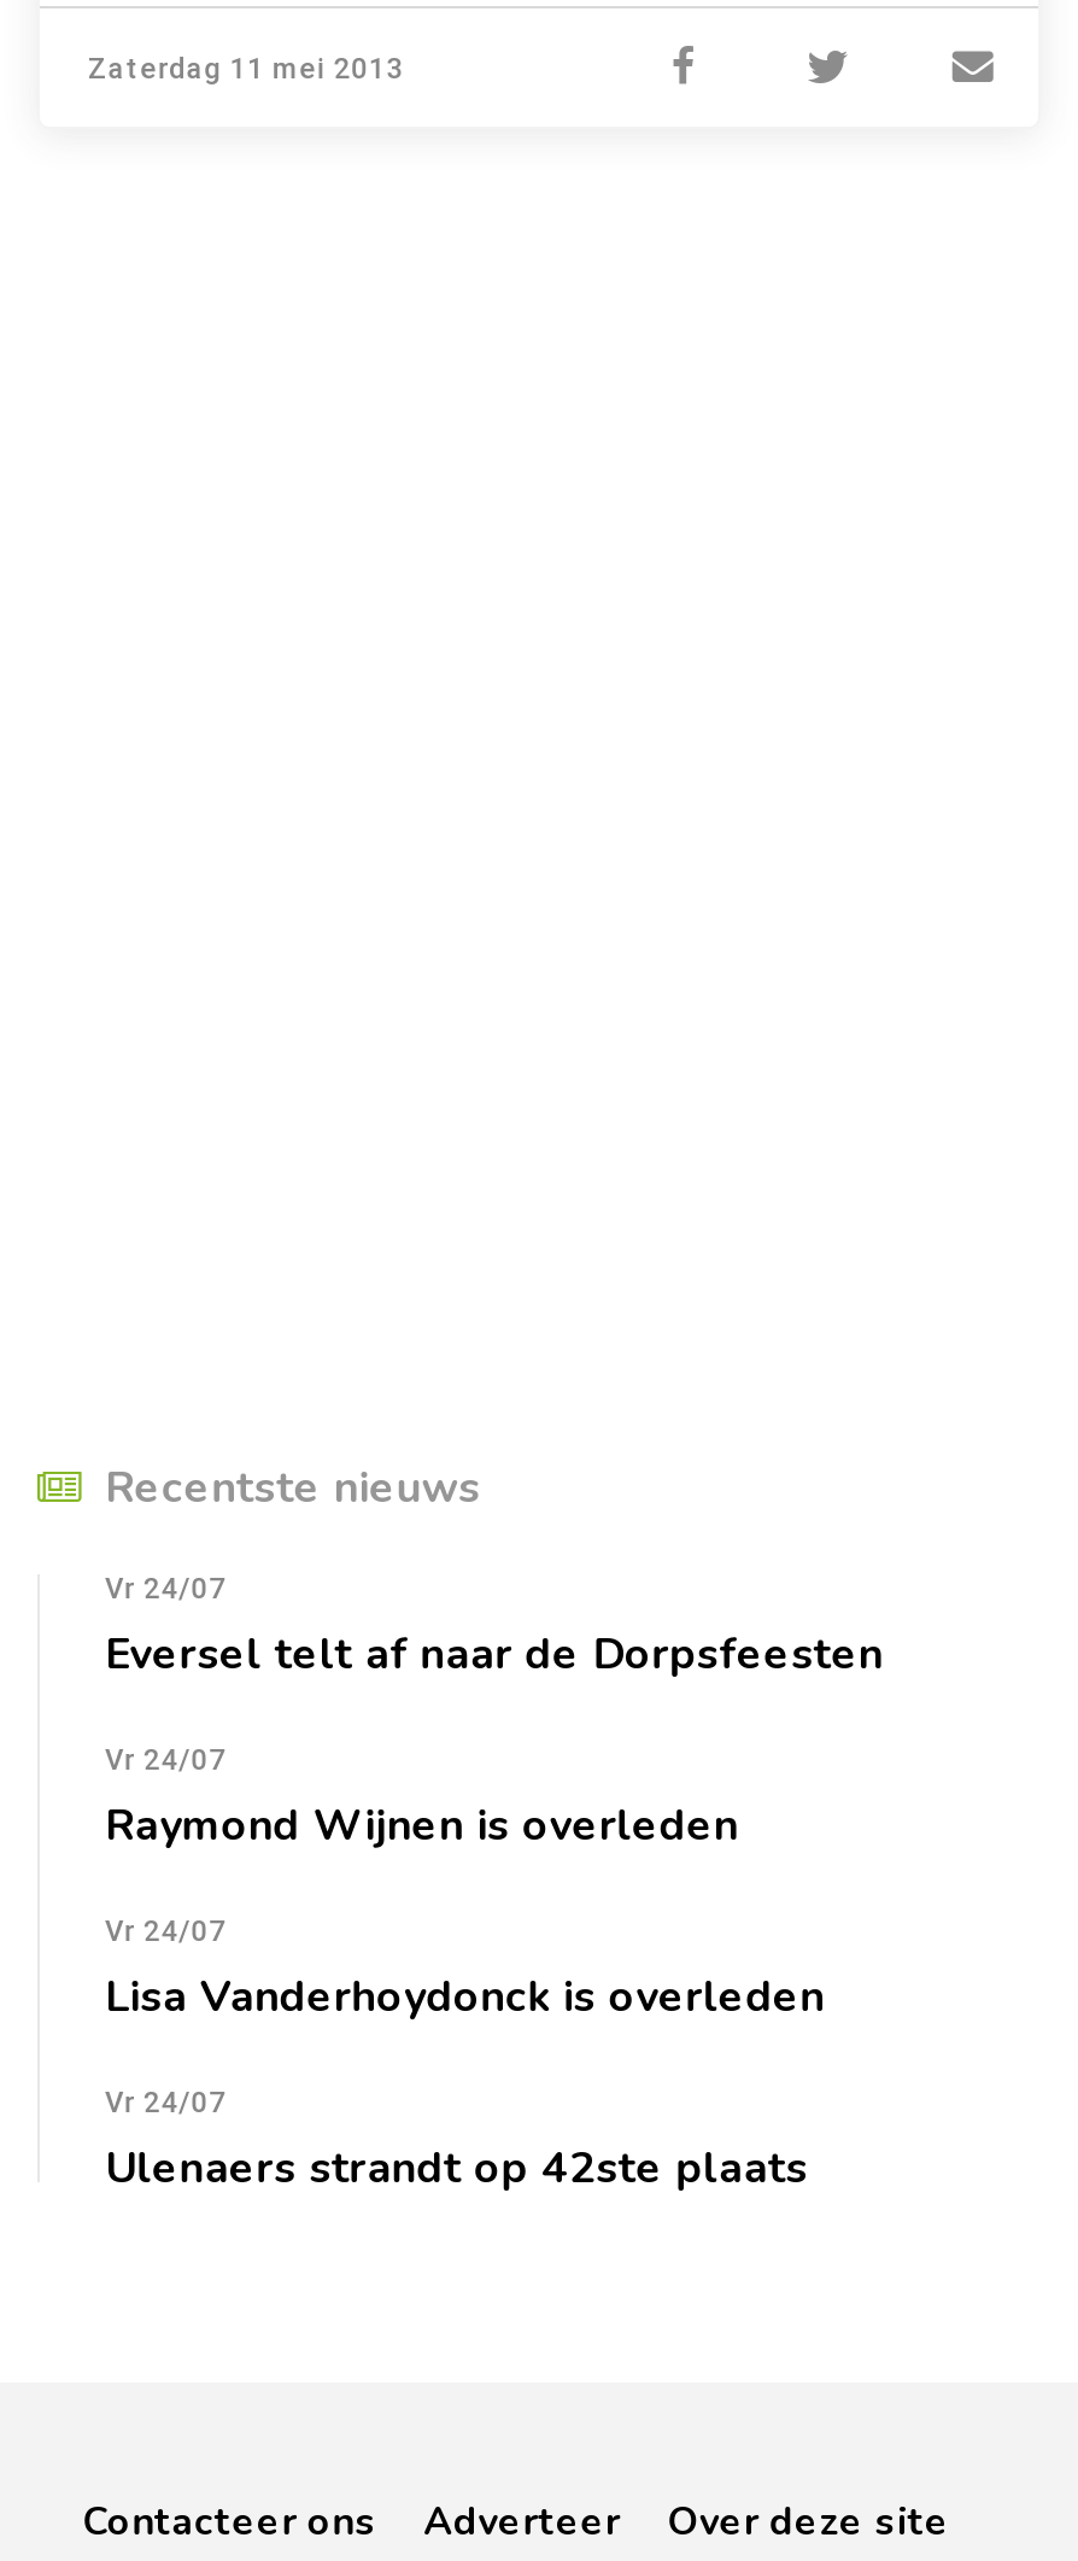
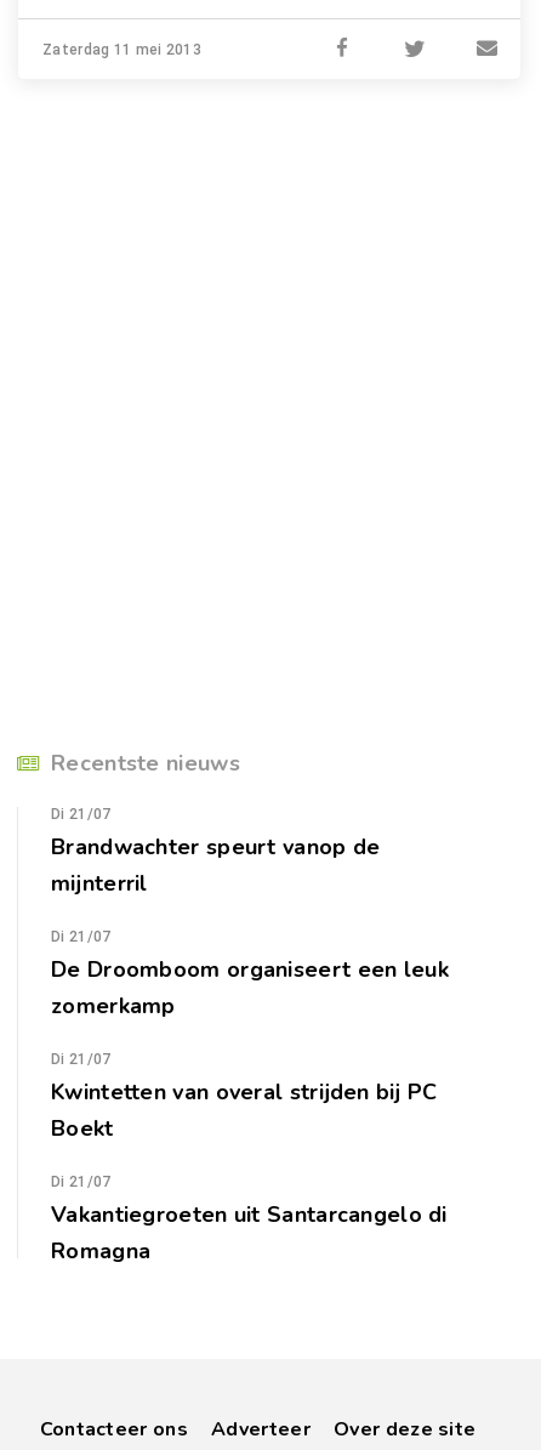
- Vr 24/07
- Eversel telt af naar de Dorpsfeesten
+ Di 21/07
+ Brandwachter speurt vanop de
+ mijnterril

- Vr 24/07
- Raymond Wijnen is overleden
+ Di 21/07
+ De Droomboom organiseert een leuk
+ zomerkamp

- Vr 24/07
- Lisa Vanderhoydonck is overleden
+ Di 21/07
+ Kwintetten van overal strijden bij PC
+ Boekt

- Vr 24/07
- Ulenaers strandt op 42ste plaats
+ Di 21/07
+ Vakantiegroeten uit Santarcangelo di
+ Romagna
